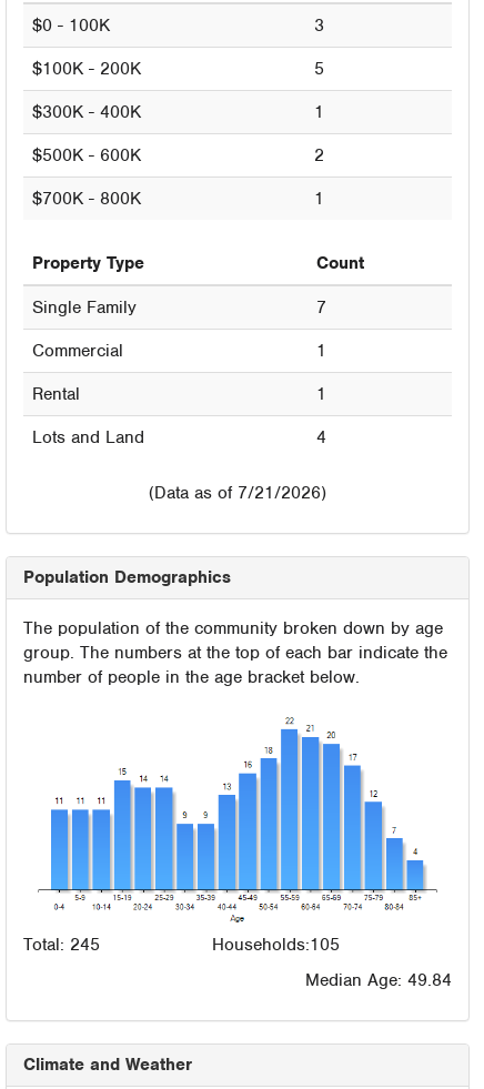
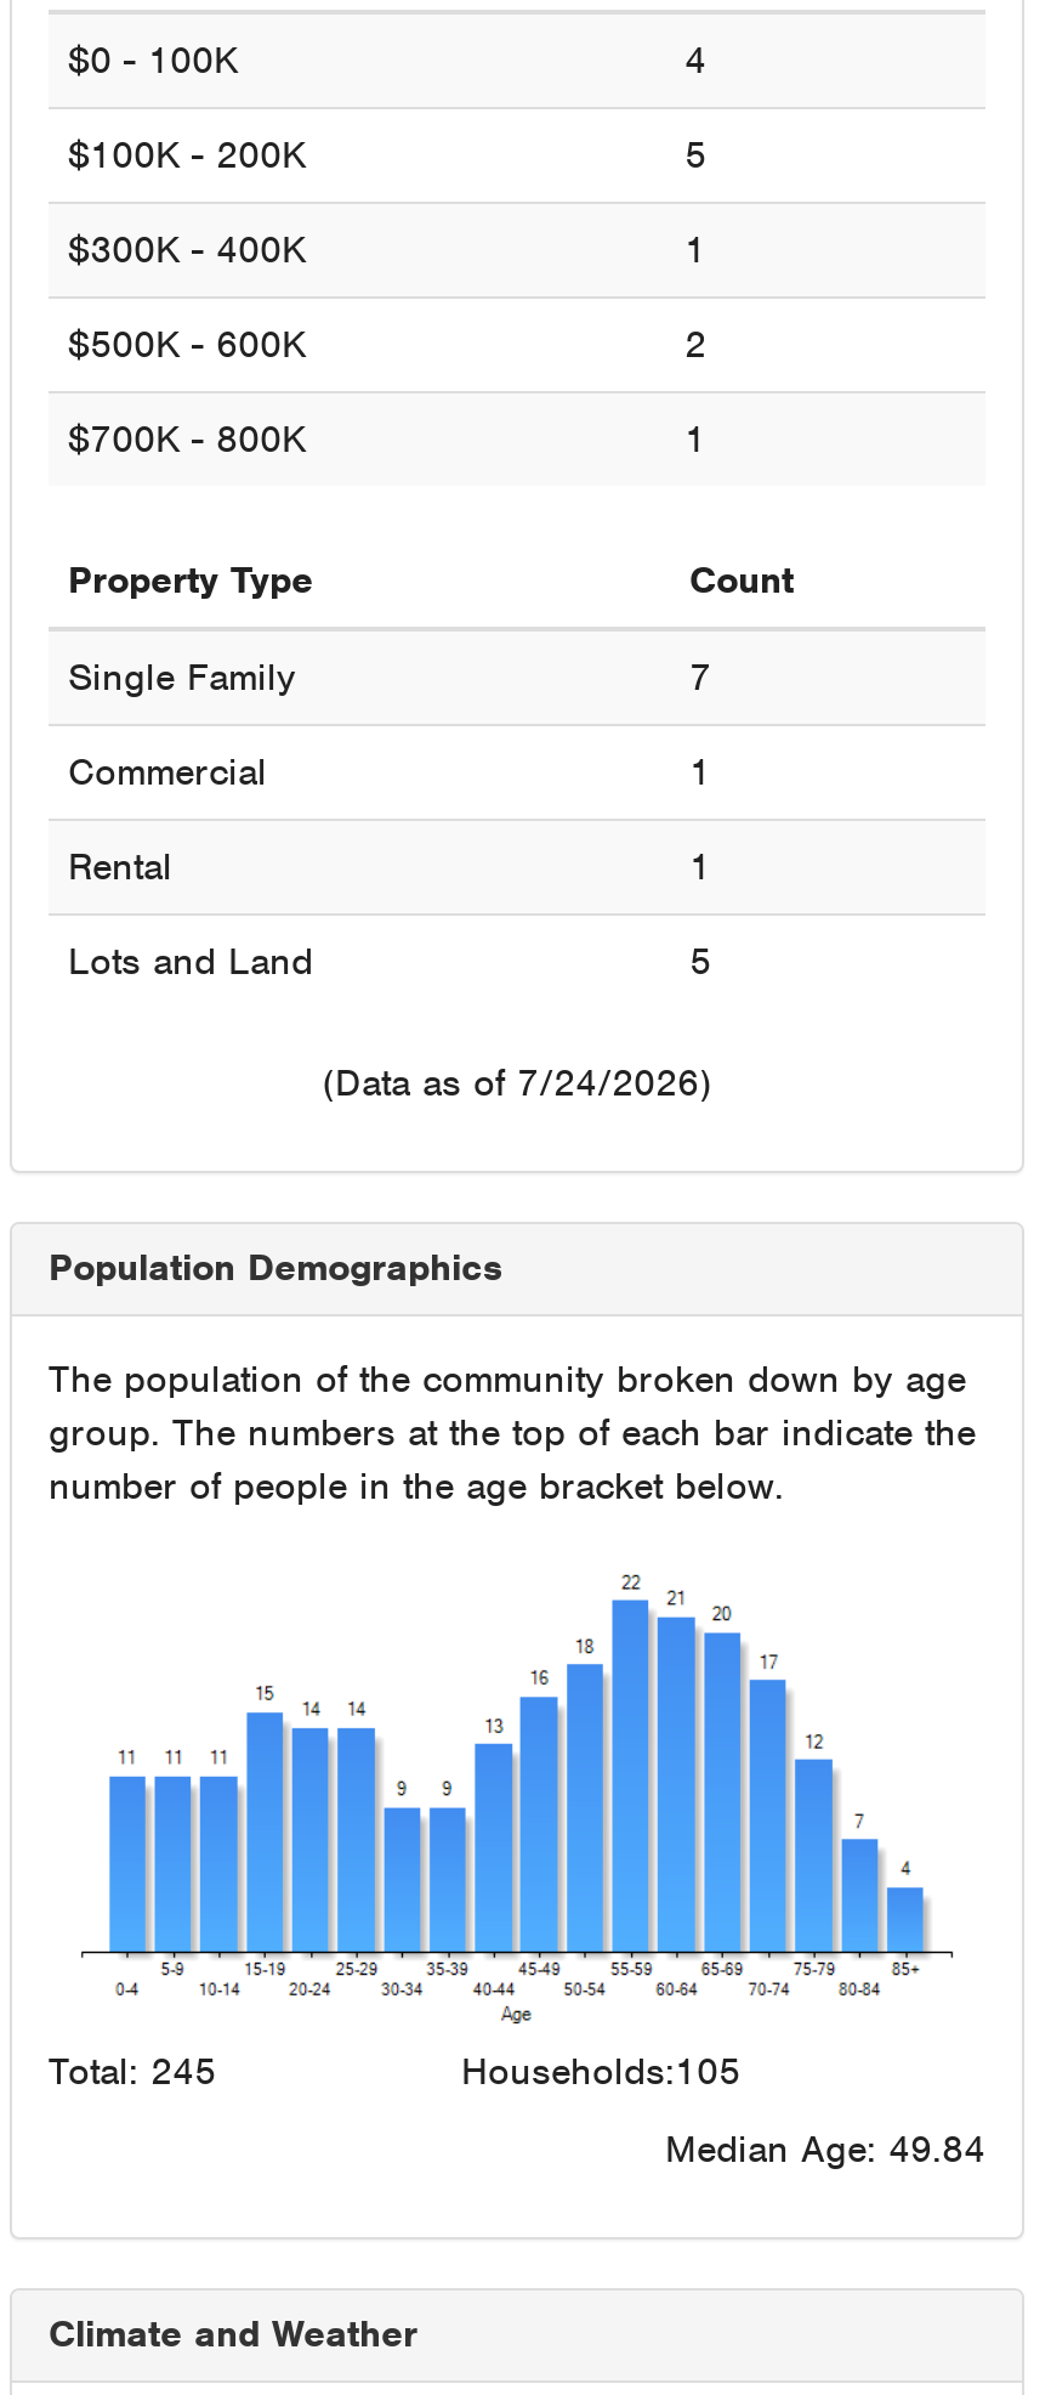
- 3
+ 4

- 4
+ 5

- (Data as of 7/21/2026)
+ (Data as of 7/24/2026)
